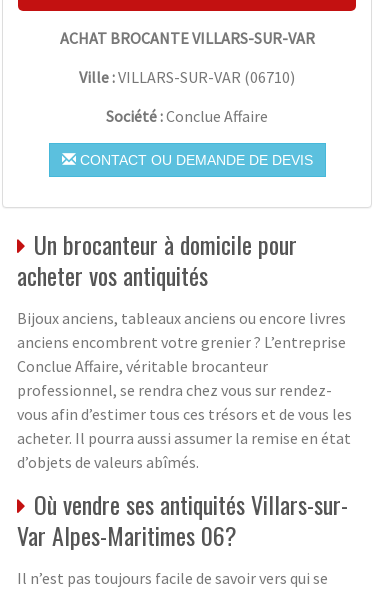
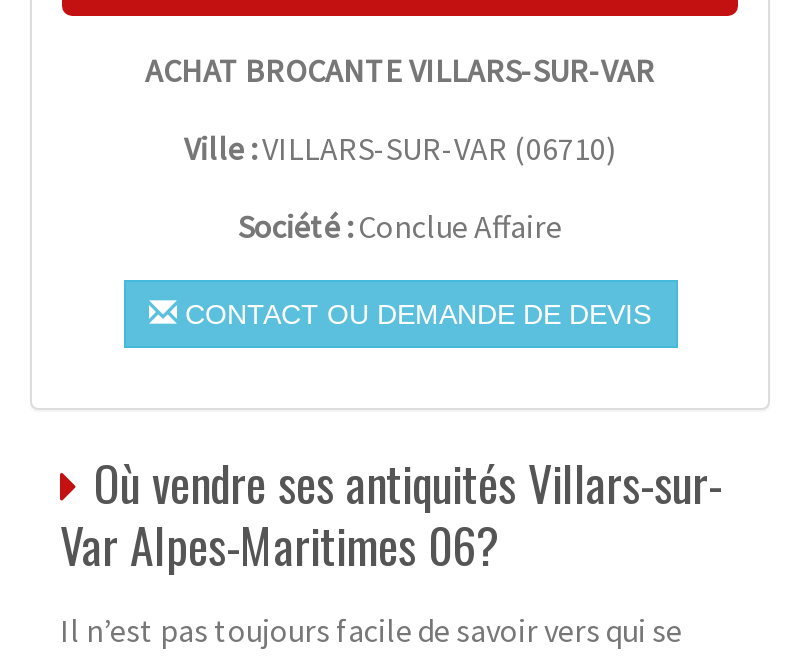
- Un brocanteur à domicile pour
- acheter vos antiquités
- Bijoux anciens, tableaux anciens ou encore livres
- anciens encombrent votre grenier ? L’entreprise
- Conclue Affaire, véritable brocanteur
- professionnel, se rendra chez vous sur rendez-
- vous afin d’estimer tous ces trésors et de vous les
- acheter. Il pourra aussi assumer la remise en état
- d’objets de valeurs abîmés.
